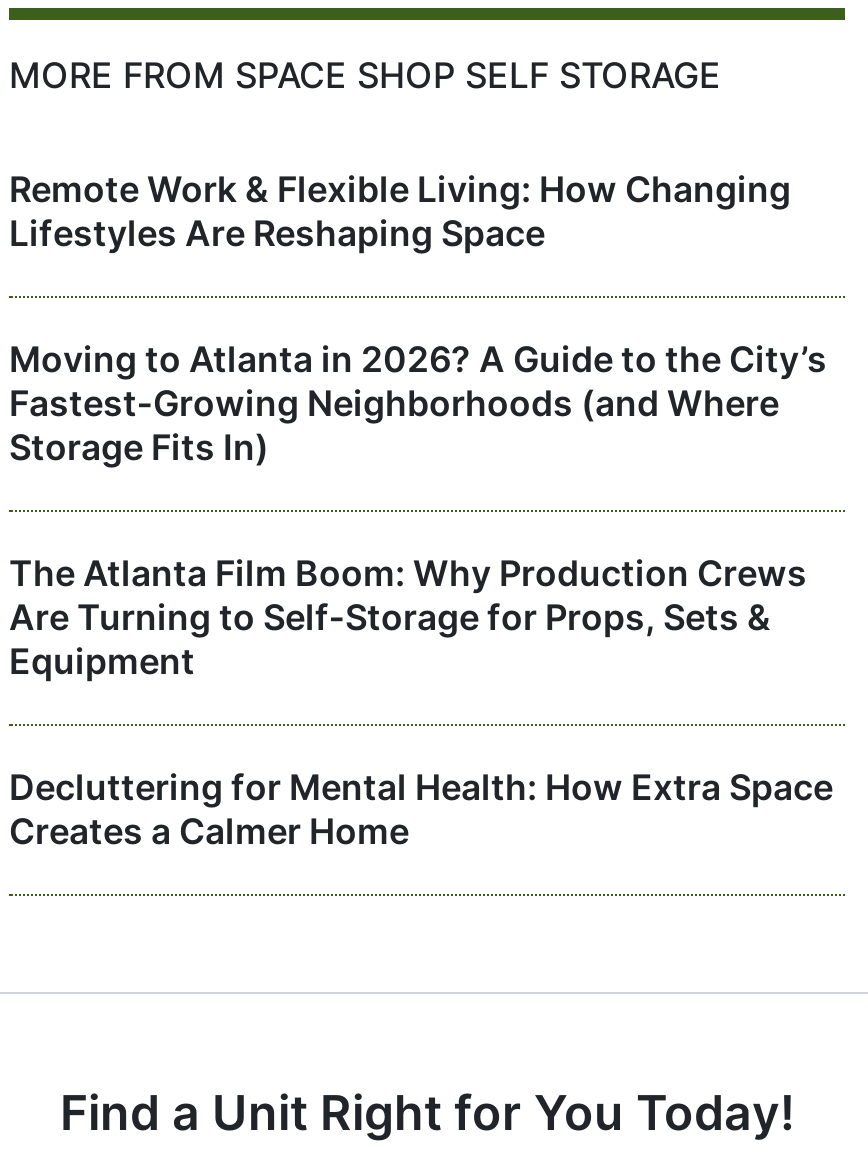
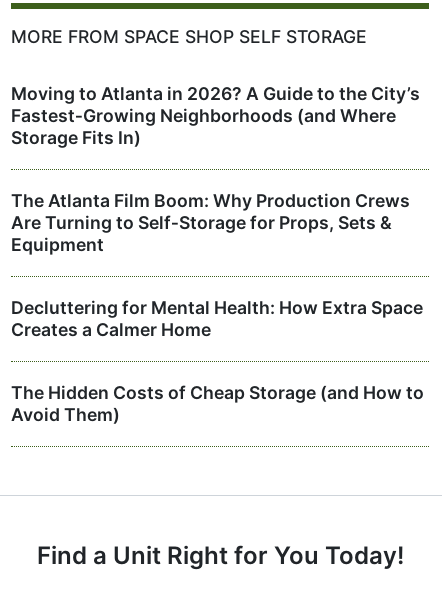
- Remote Work & Flexible Living: How Changing
- Lifestyles Are Reshaping Space

moved up: Moving to Atlanta in 2026? A Guide to the City’s | Fastest‑Growing Neighborhoods (and Where | Storage Fits In) | The Atlanta Film Boom: Why Production Crews | Are Turning to Self‑Storage for Props, Sets & | Equipment | Decluttering for Mental Health: How Extra Space | Creates a Calmer Home

+ The Hidden Costs of Cheap Storage (and How to
+ Avoid Them)
